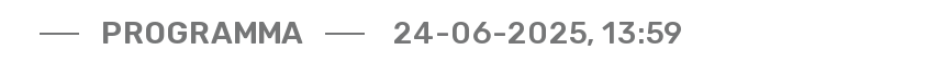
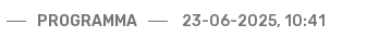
- 24-06-2025, 13:59
+ 23-06-2025, 10:41
